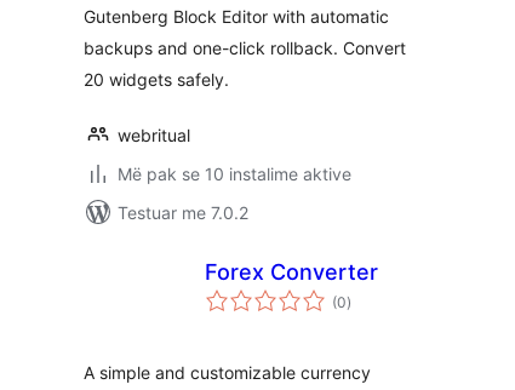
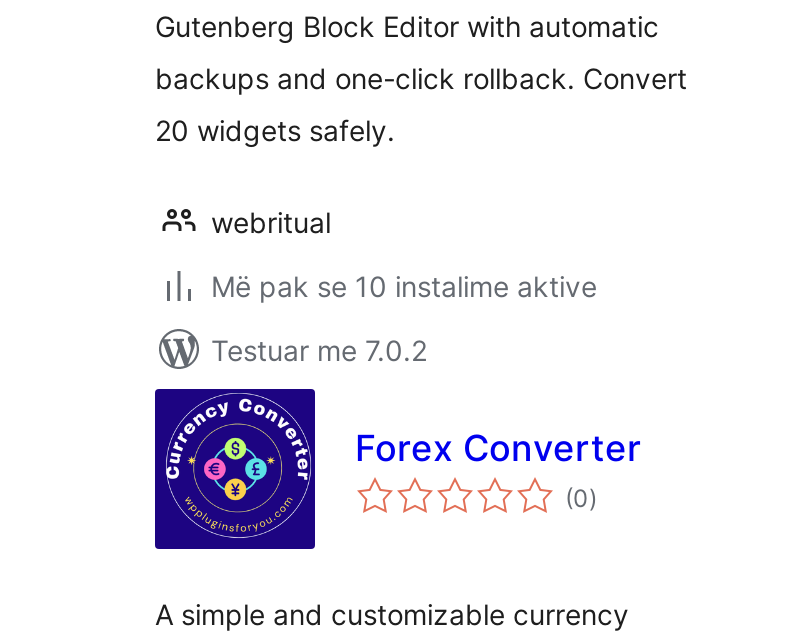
+ [image]
